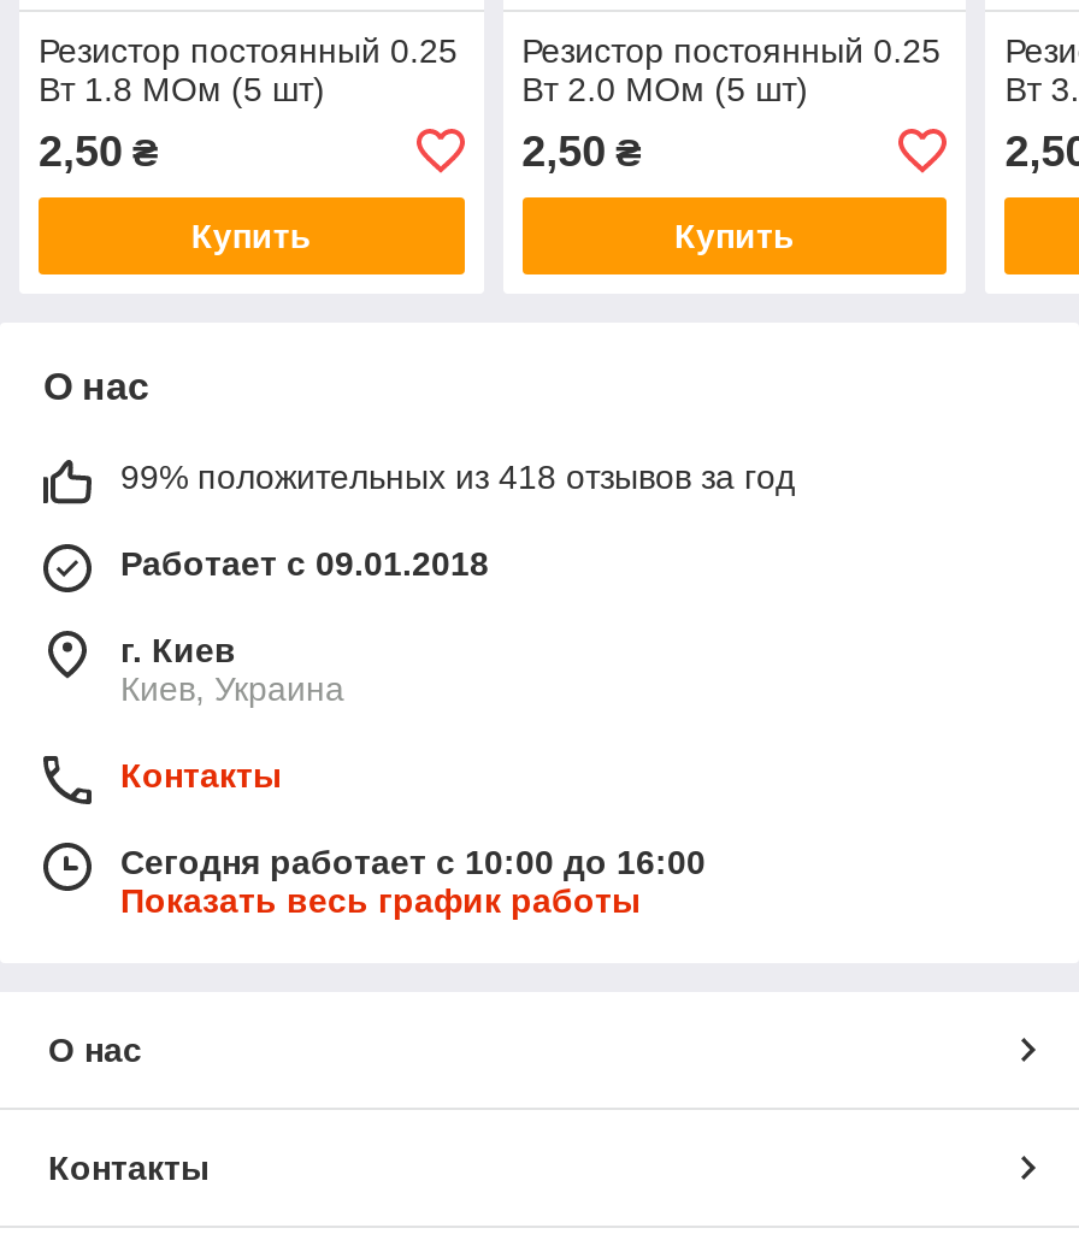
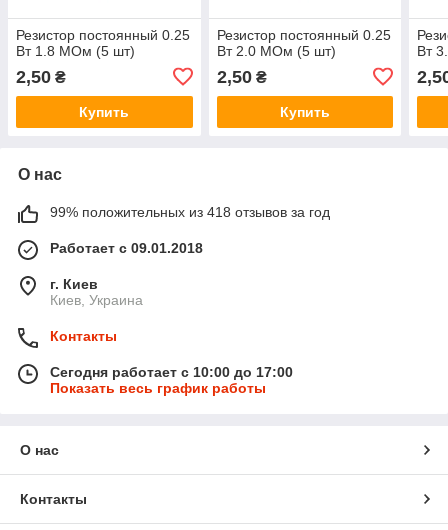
- Сегодня работает с 10:00 до 16:00
+ Сегодня работает с 10:00 до 17:00
